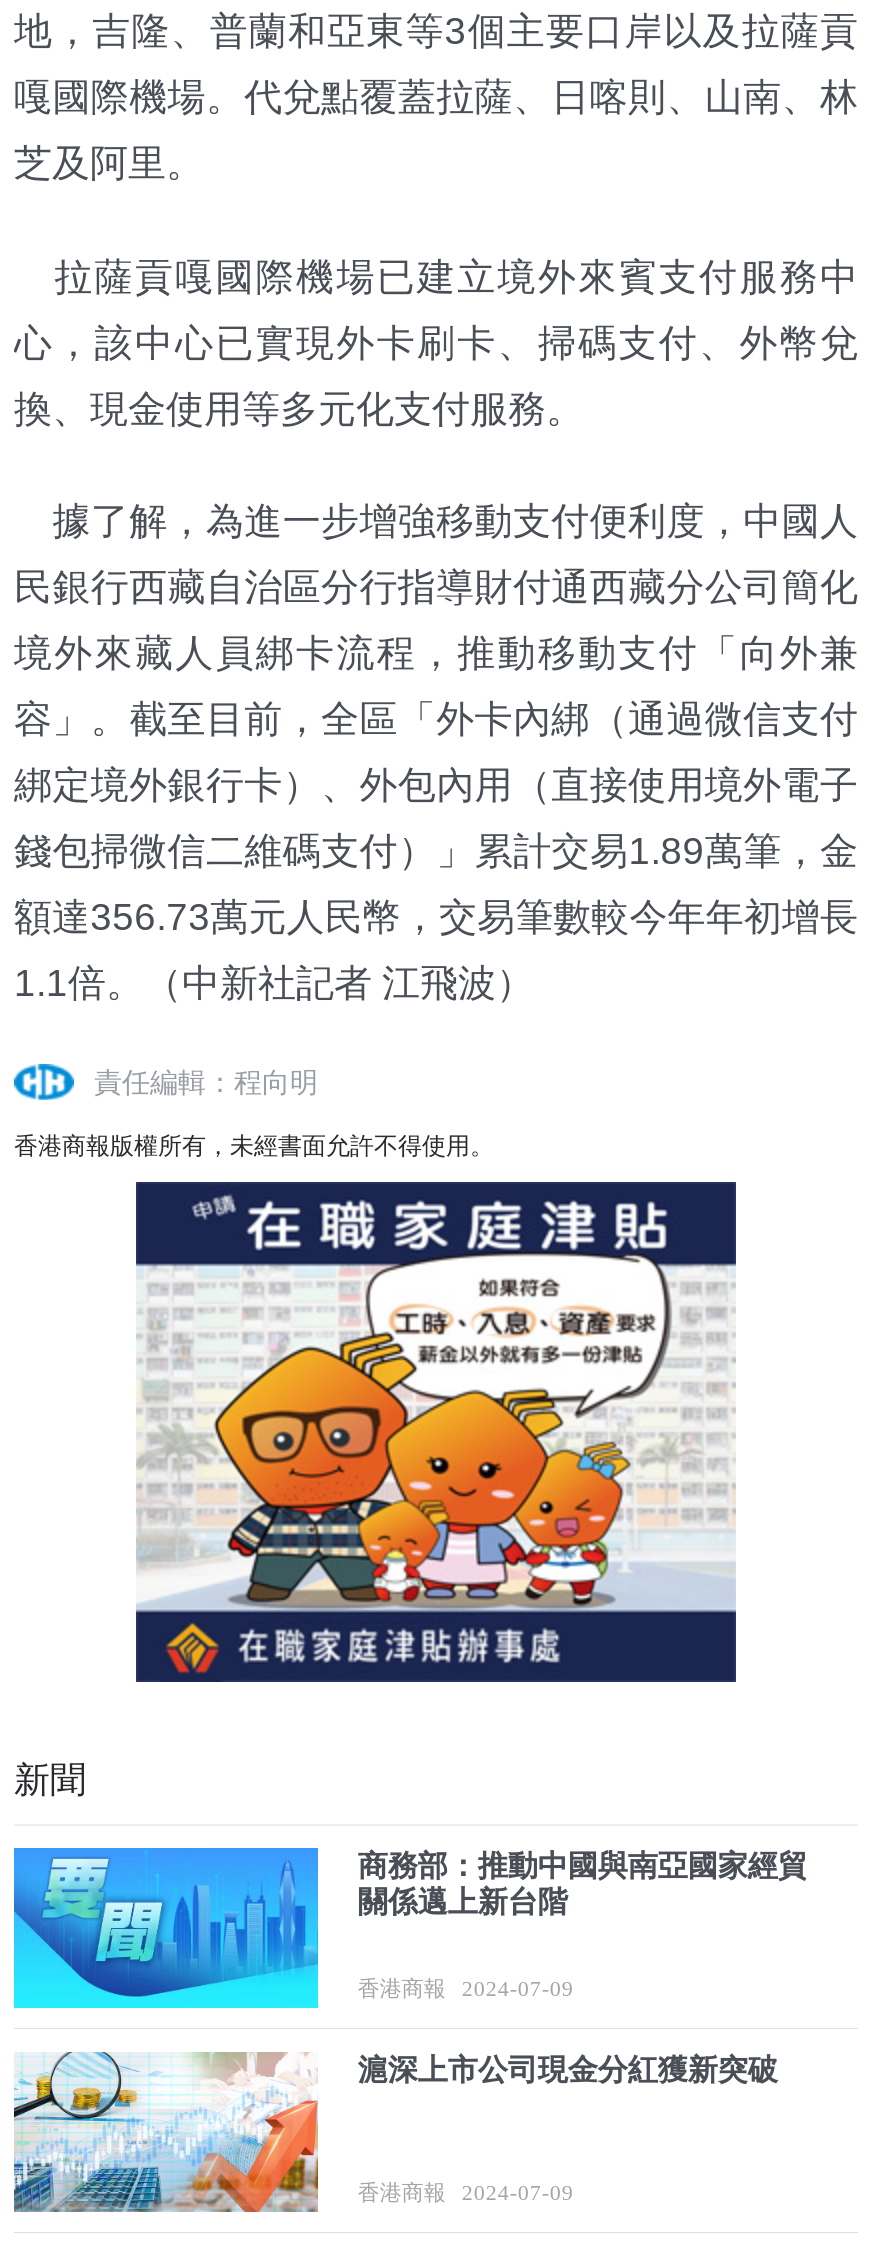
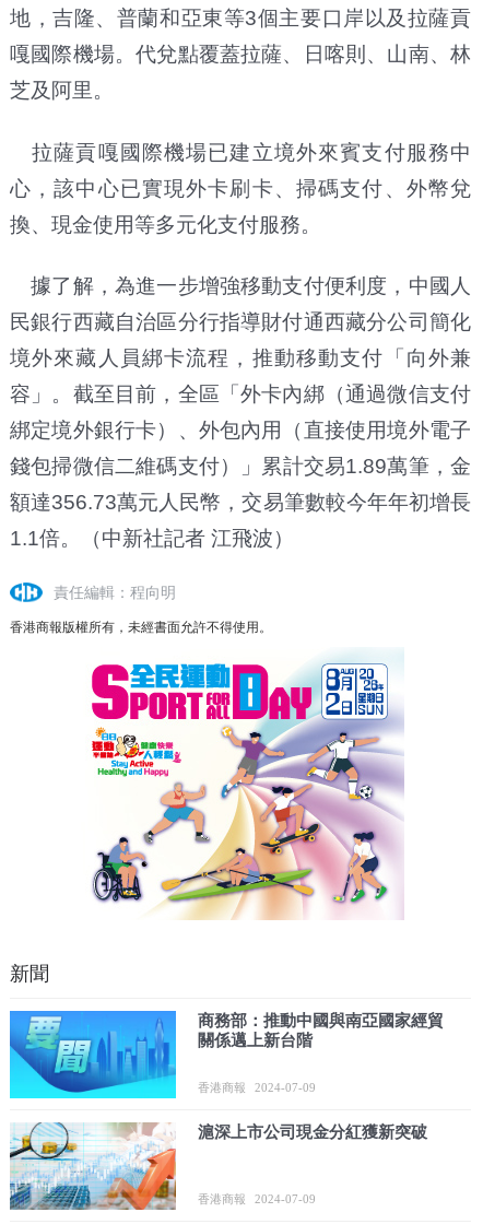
- [image]
+ [image]
